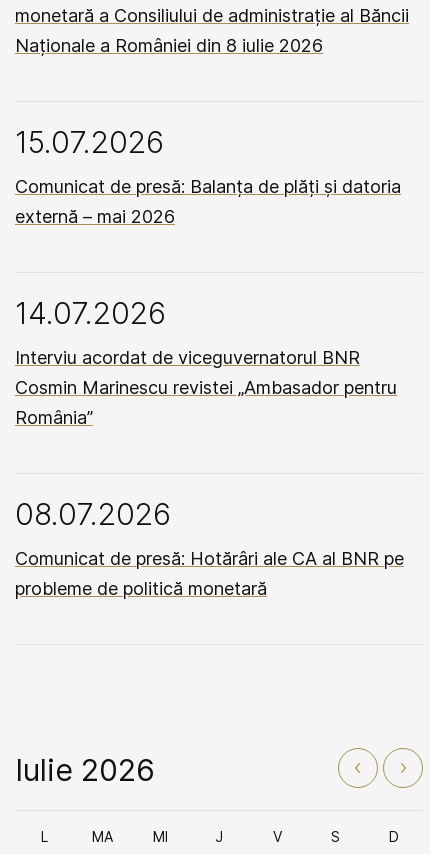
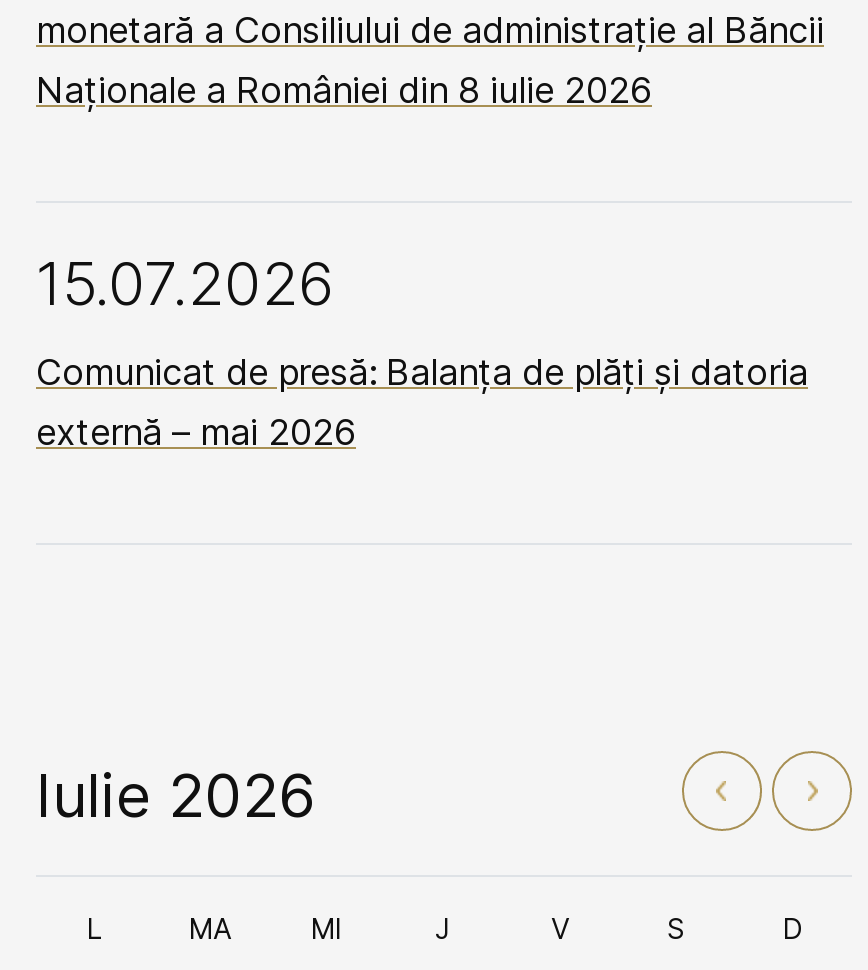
- 14.07.2026
- Interviu acordat de viceguvernatorul BNR
- Cosmin Marinescu revistei „Ambasador pentru
- România”
- 08.07.2026
- Comunicat de presă: Hotărâri ale CA al BNR pe
- probleme de politică monetară
